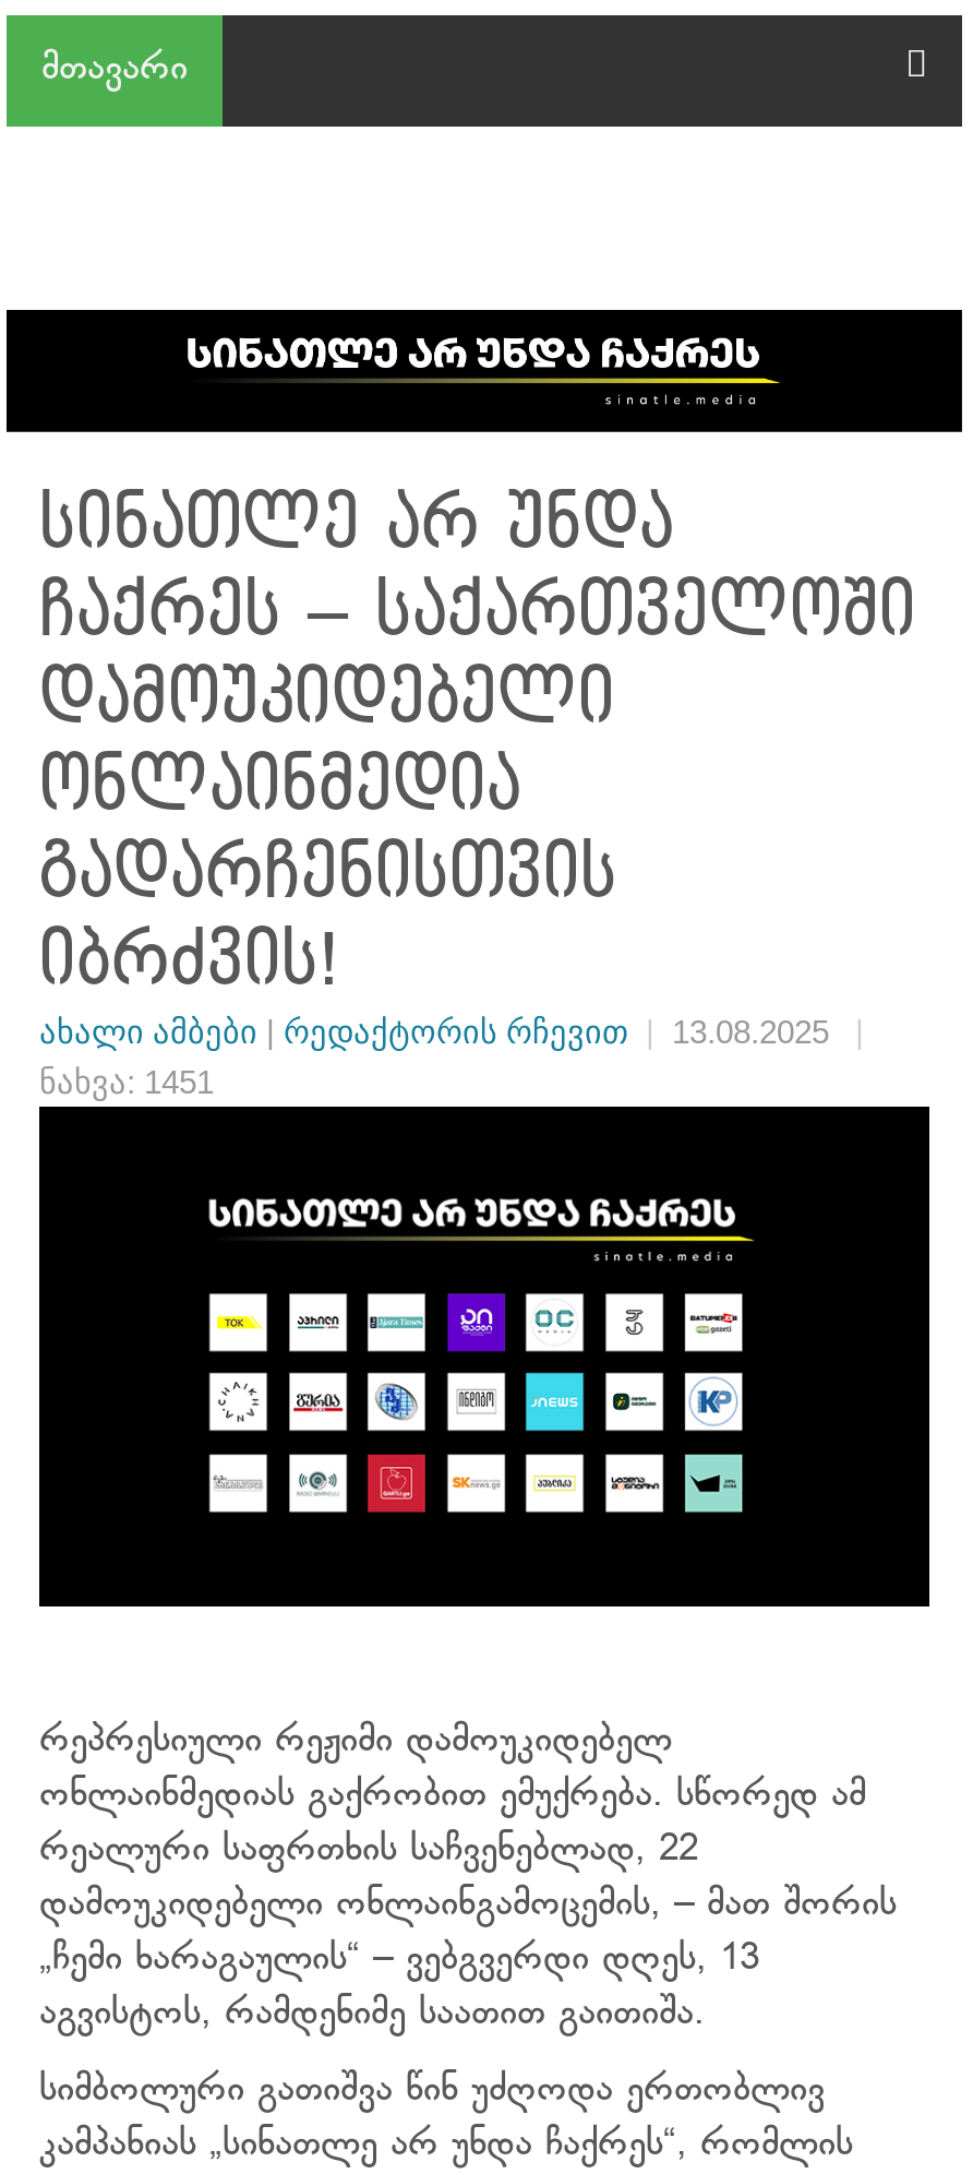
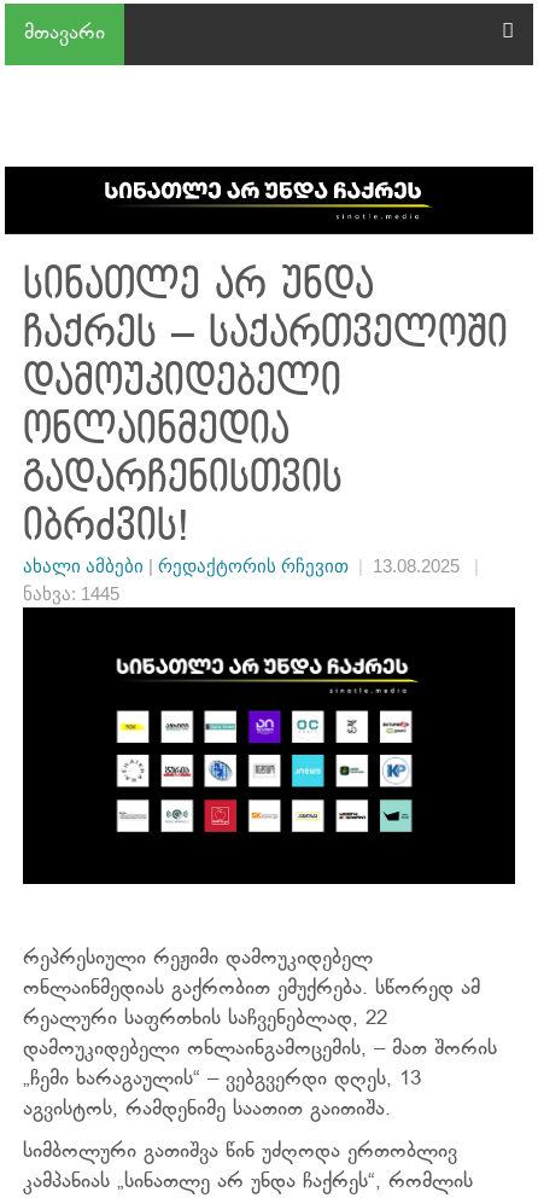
- ნახვა: 1451
+ ნახვა: 1445
